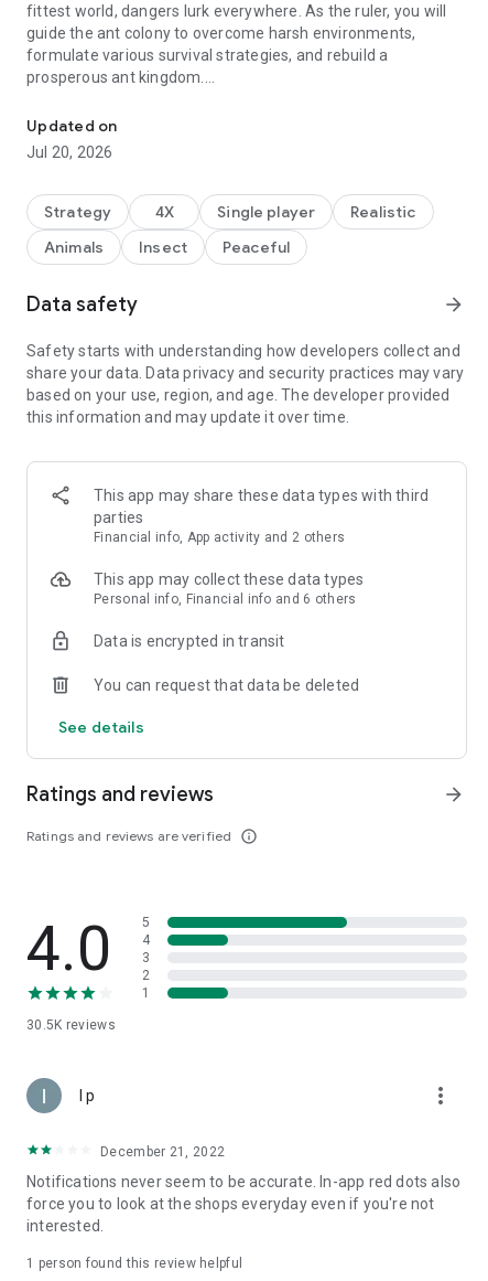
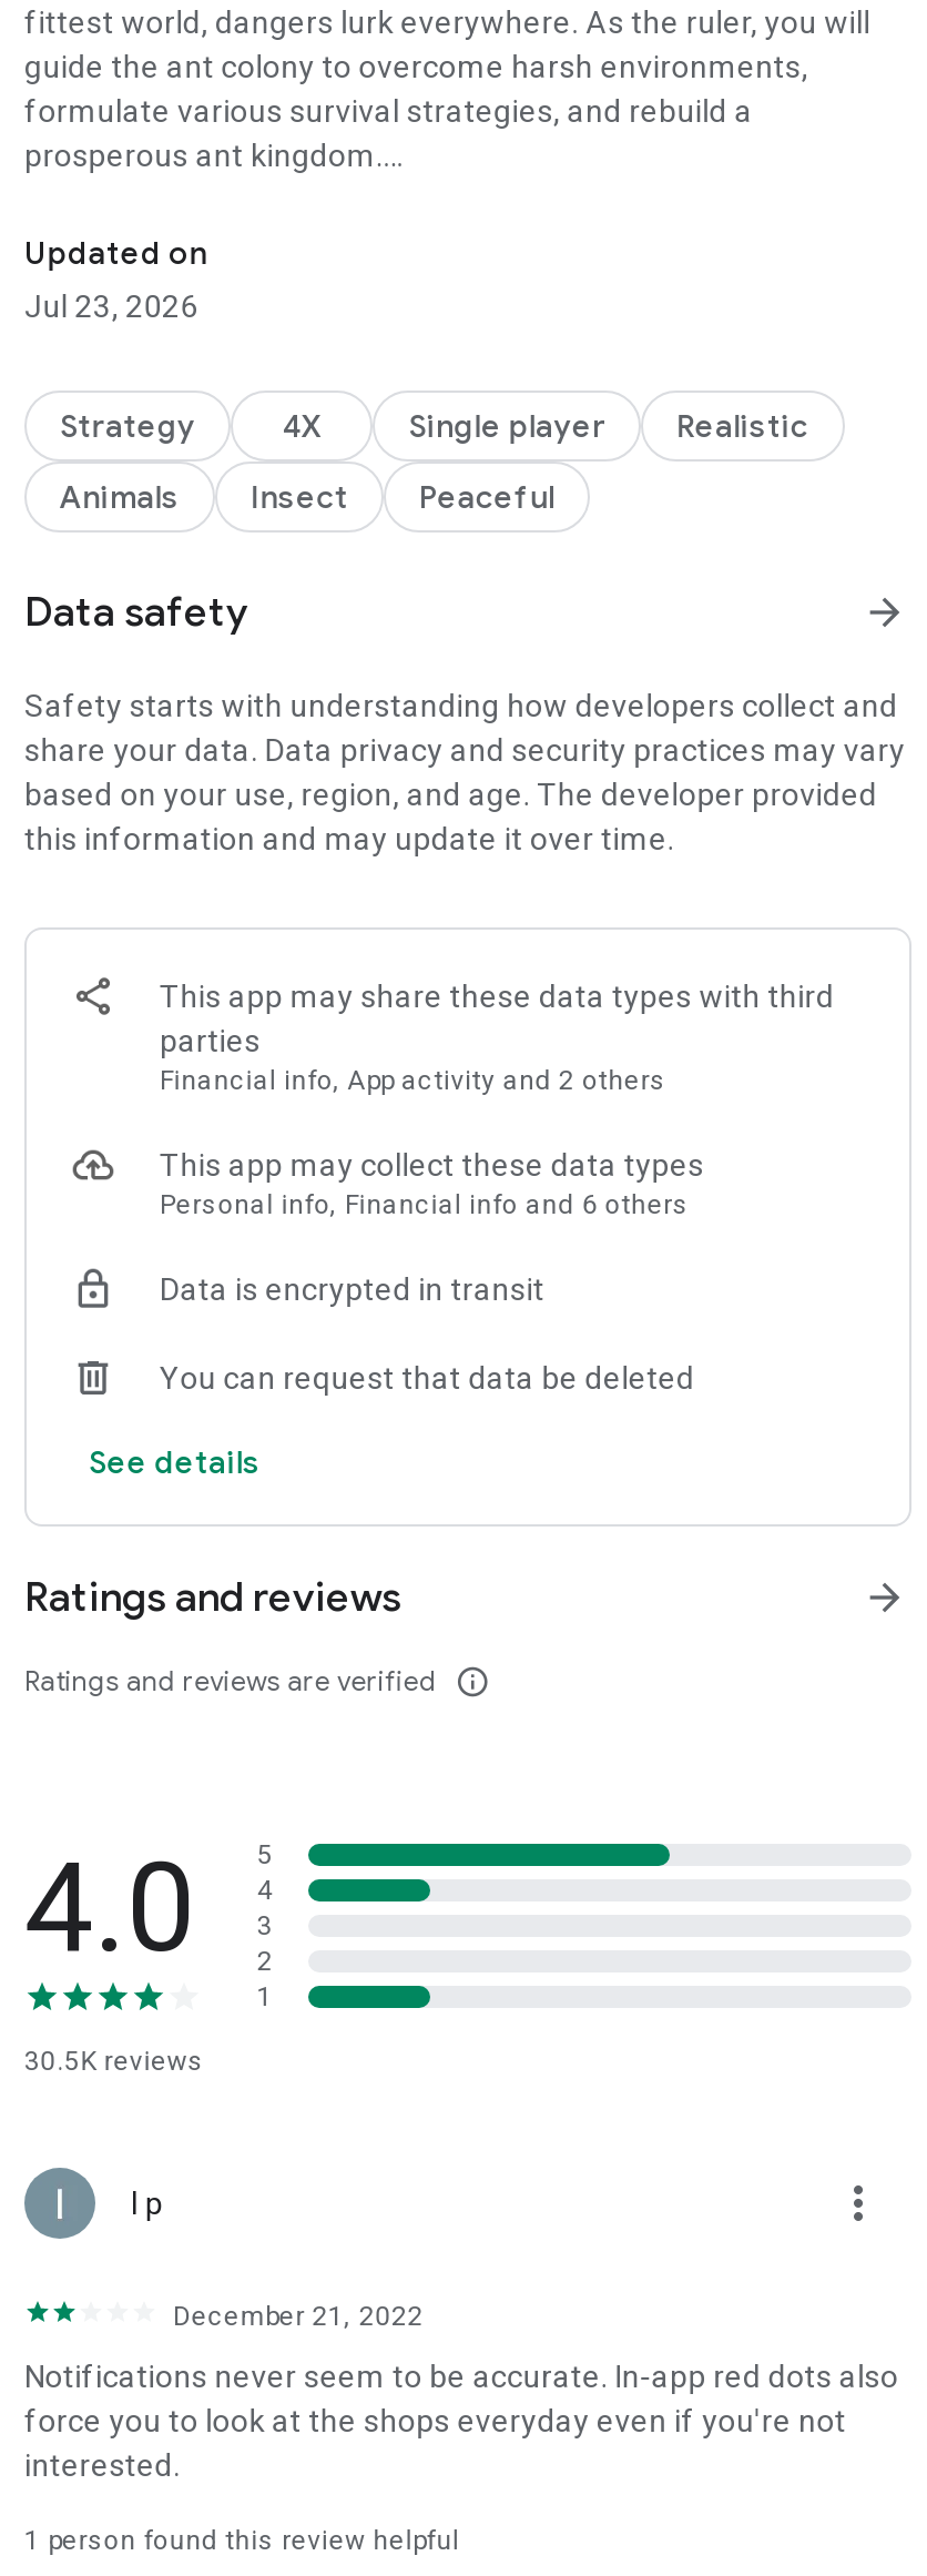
- Jul 20, 2026
+ Jul 23, 2026
